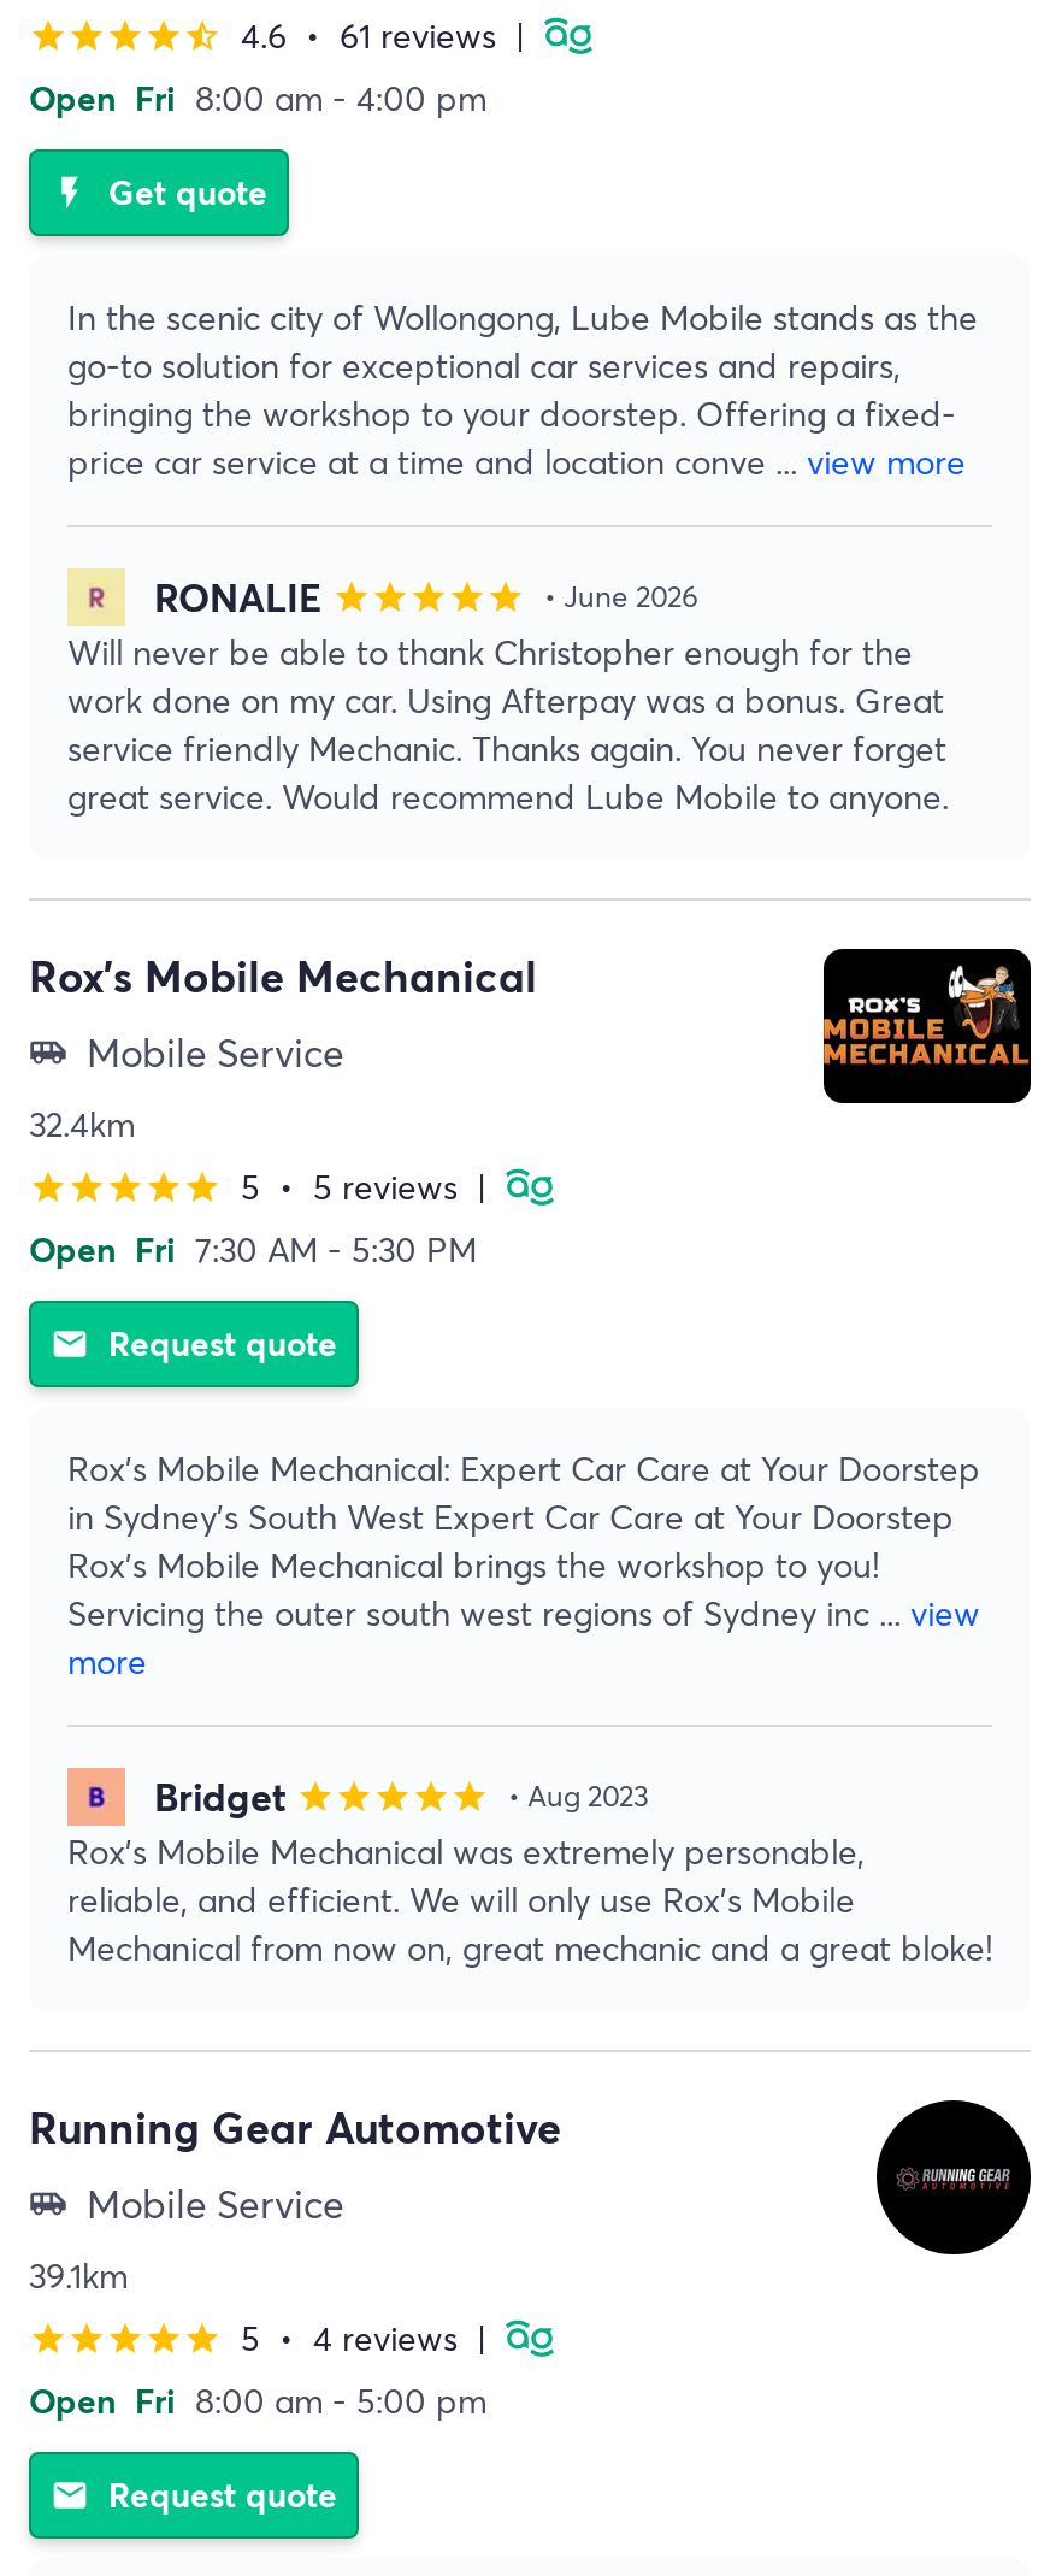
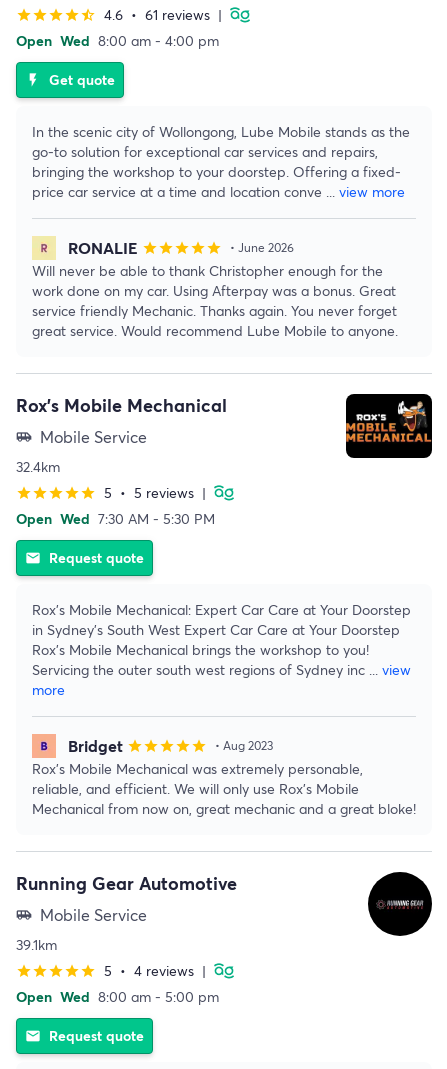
- Open Fri 8:00 am - 4:00 pm
+ Open Wed 8:00 am - 4:00 pm

- Open Fri 7:30 AM - 5:30 PM
+ Open Wed 7:30 AM - 5:30 PM

- Open Fri 8:00 am - 5:00 pm
+ Open Wed 8:00 am - 5:00 pm
